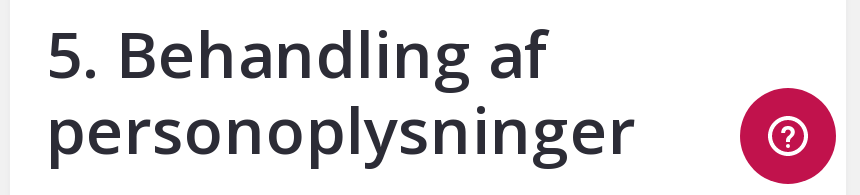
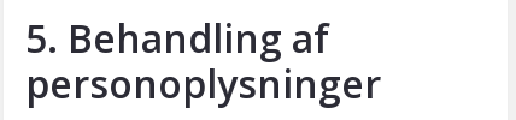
- [image]
